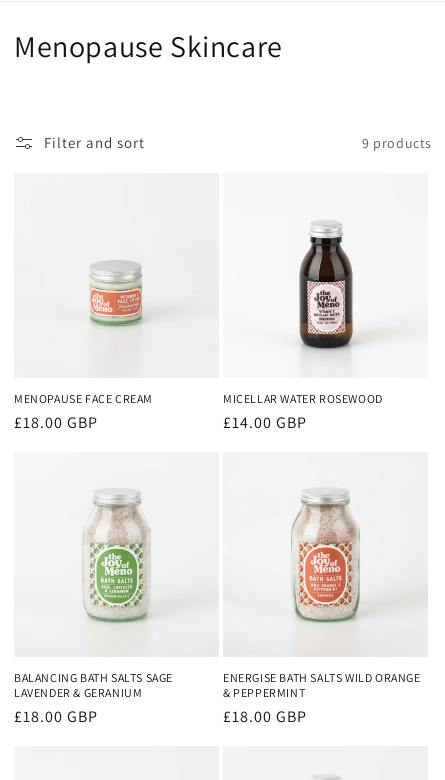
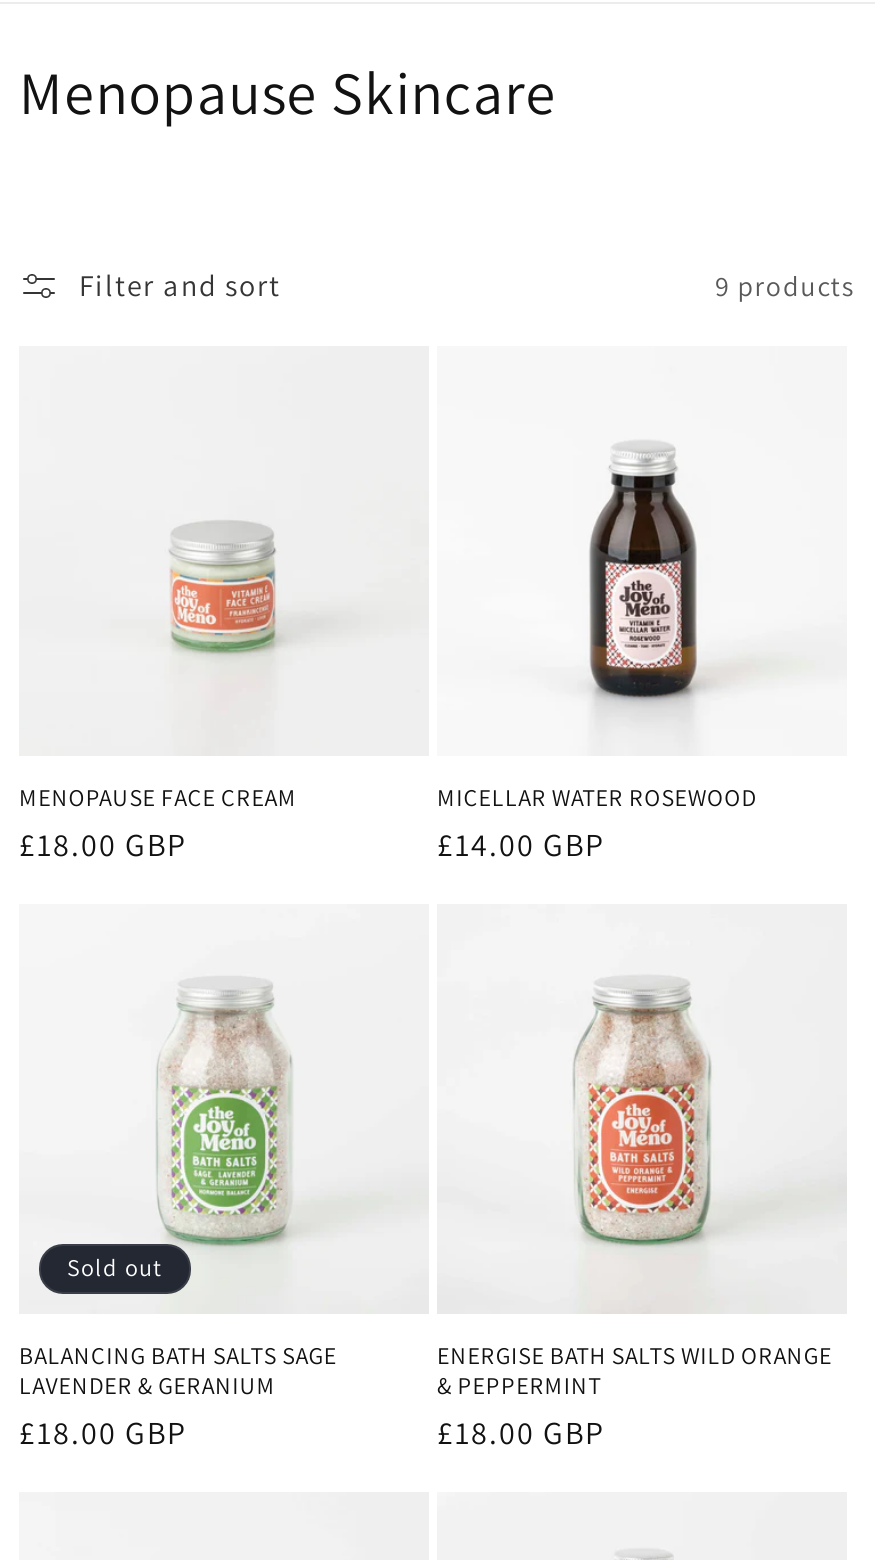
+ Sold out
